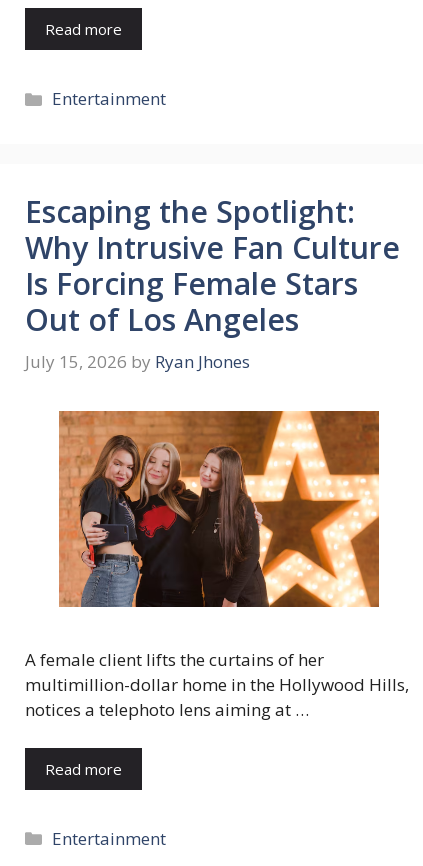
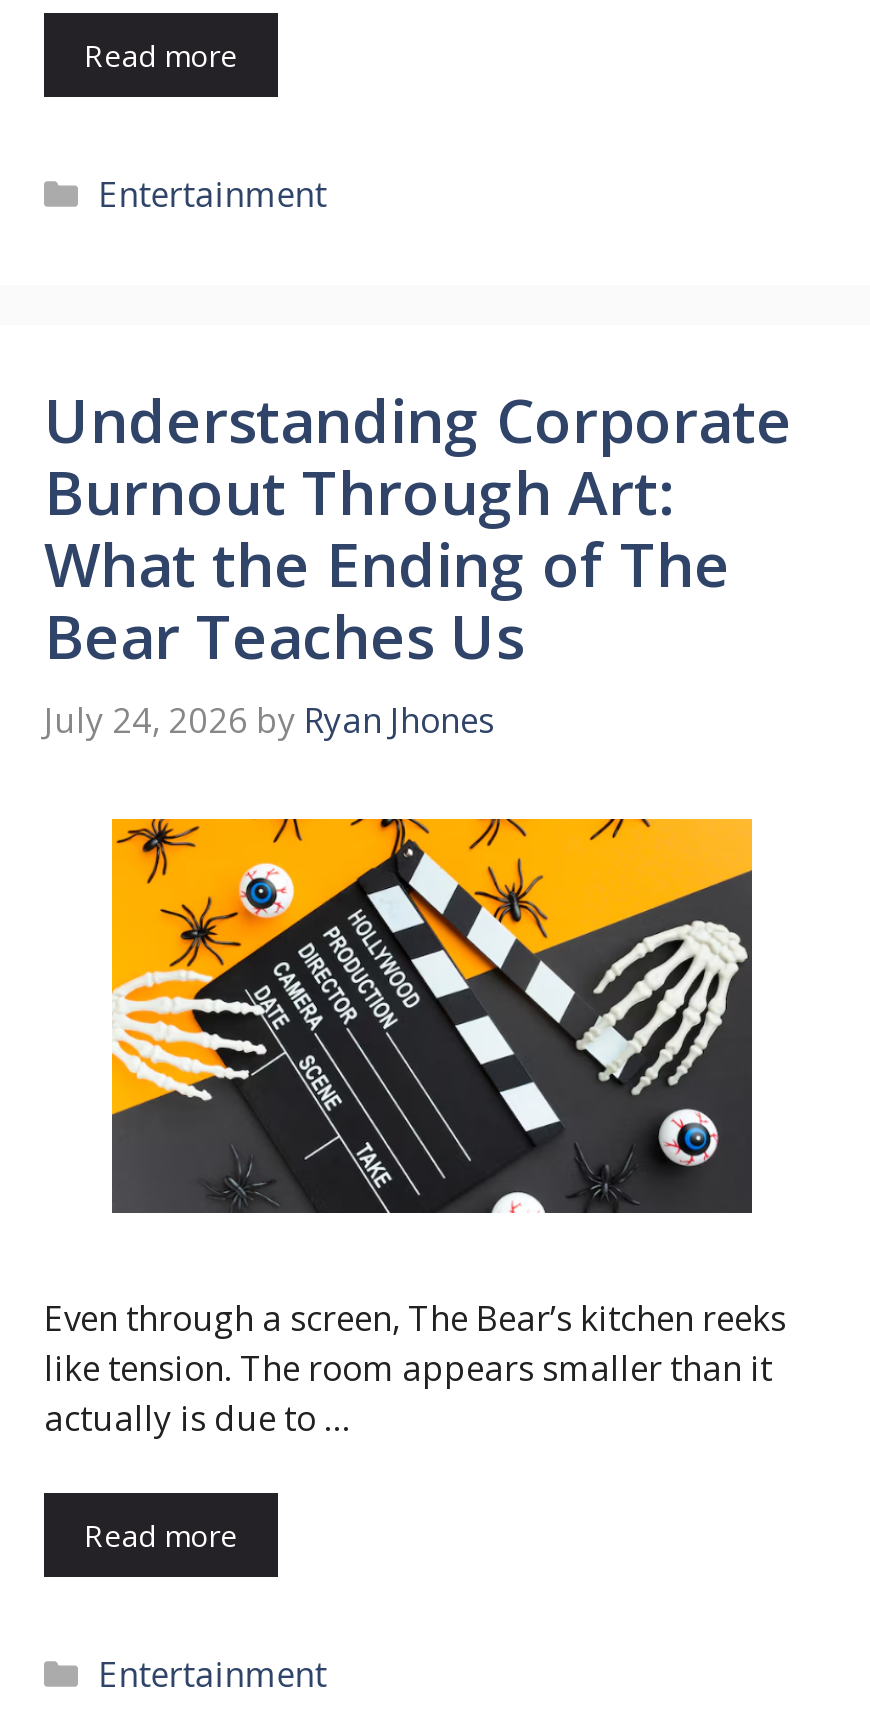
- Escaping the Spotlight:
- Why Intrusive Fan Culture
- Is Forcing Female Stars
- Out of Los Angeles
- July 15, 2026 by Ryan Jhones
+ Understanding Corporate
+ Burnout Through Art:
+ What the Ending of The
+ Bear Teaches Us
+ July 24, 2026 by Ryan Jhones

- [image]
- A female client lifts the curtains of her
- multimillion-dollar home in the Hollywood Hills,
- notices a telephoto lens aiming at …
+ [image]
+ Even through a screen, The Bear’s kitchen reeks
+ like tension. The room appears smaller than it
+ actually is due to …
